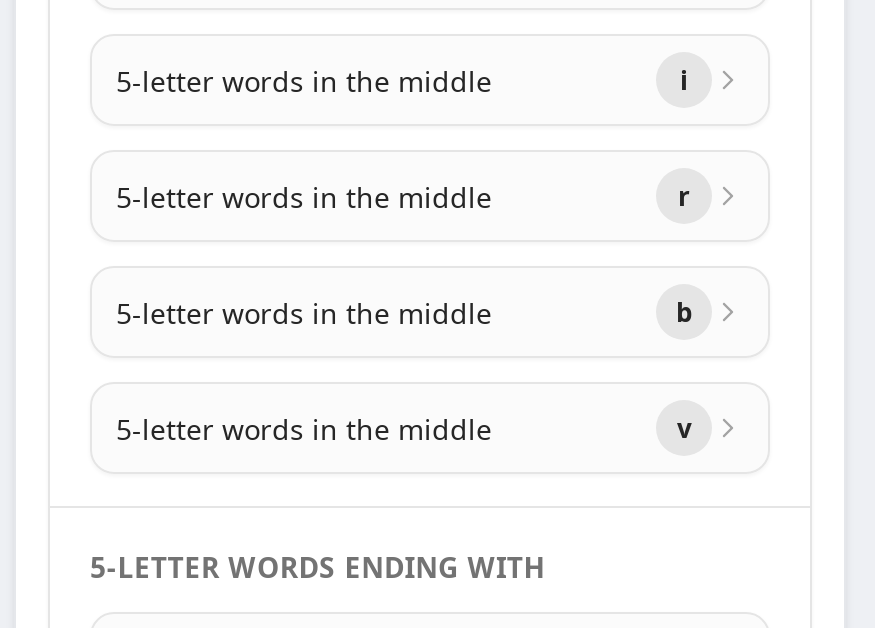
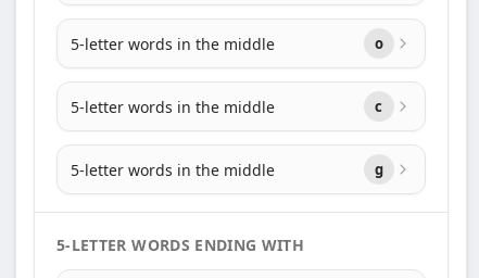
- i
+ o

- r
+ c

- b
- 5-letter words in the middle
- v
+ g
